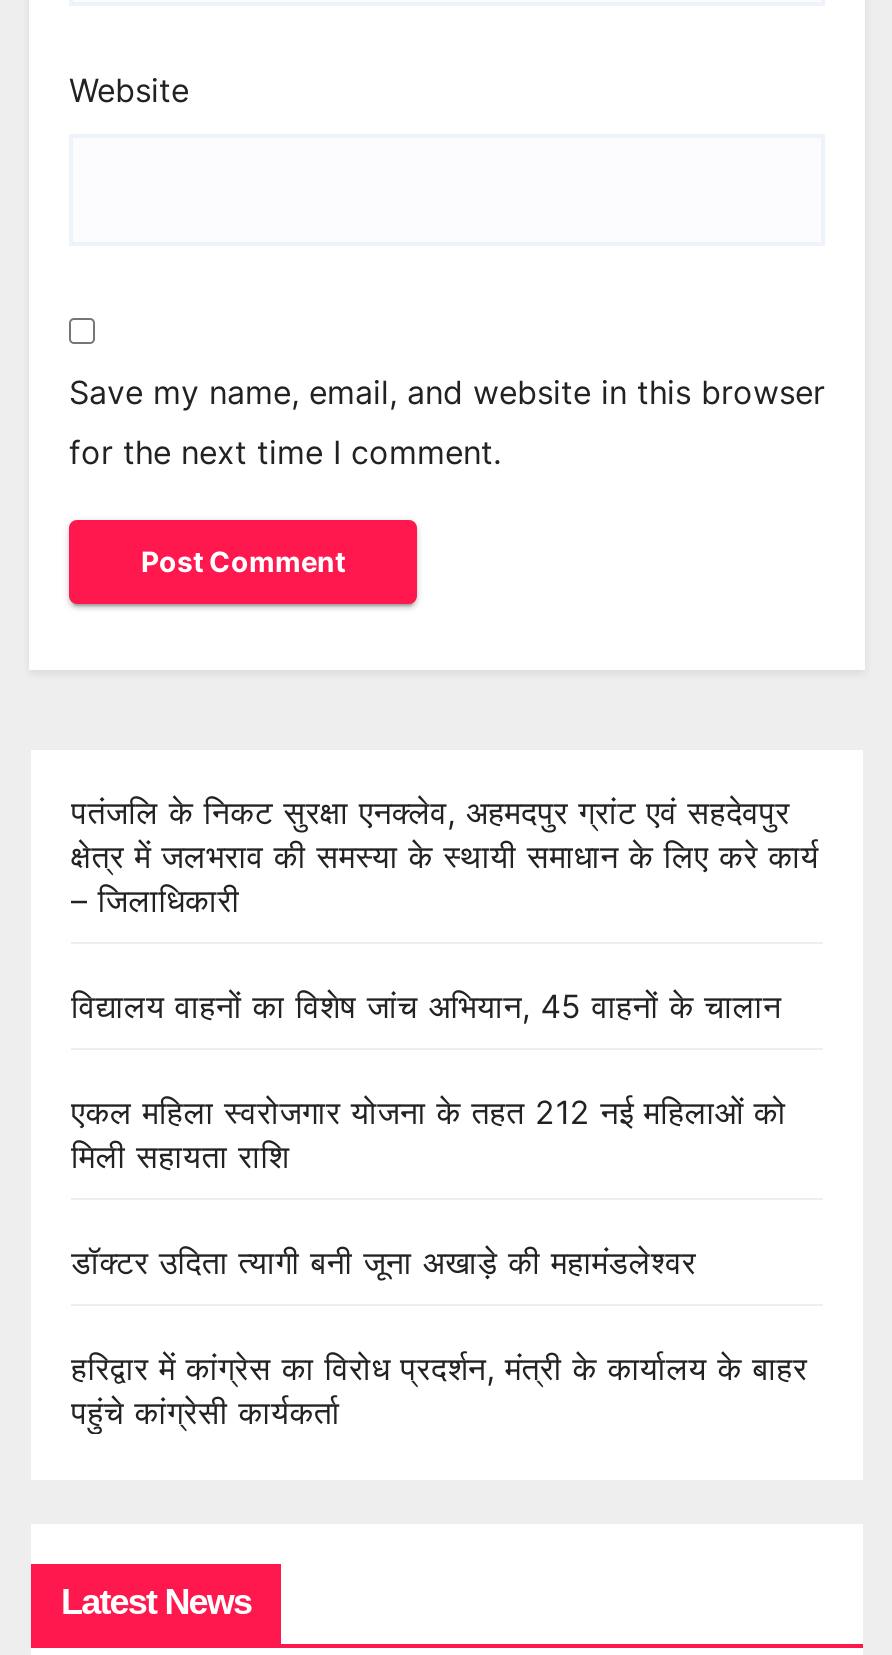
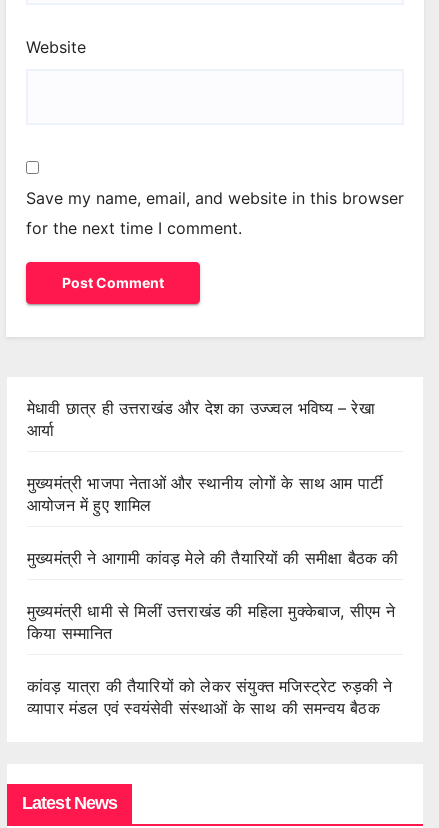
- पतंजलि के निकट सुरक्षा एनक्लेव, अहमदपुर ग्रांट एवं सहदेवपुर
- क्षेत्र में जलभराव की समस्या के स्थायी समाधान के लिए करे कार्य
- – जिलाधिकारी
+ मेधावी छात्र ही उत्तराखंड और देश का उज्ज्वल भविष्य – रेखा
+ आर्या

- विद्यालय वाहनों का विशेष जांच अभियान, 45 वाहनों के चालान
+ मुख्यमंत्री भाजपा नेताओं और स्थानीय लोगों के साथ आम पार्टी
+ आयोजन में हुए शामिल

- एकल महिला स्वरोजगार योजना के तहत 212 नई महिलाओं को
- मिली सहायता राशि
+ मुख्यमंत्री ने आगामी कांवड़ मेले की तैयारियों की समीक्षा बैठक की

- डॉक्टर उदिता त्यागी बनी जूना अखाड़े की महामंडलेश्वर
+ मुख्यमंत्री धामी से मिलीं उत्तराखंड की महिला मुक्केबाज, सीएम ने
+ किया सम्मानित

- हरिद्वार में कांग्रेस का विरोध प्रदर्शन, मंत्री के कार्यालय के बाहर
- पहुंचे कांग्रेसी कार्यकर्ता
+ कांवड़ यात्रा की तैयारियों को लेकर संयुक्त मजिस्ट्रेट रुड़की ने
+ व्यापार मंडल एवं स्वयंसेवी संस्थाओं के साथ की समन्वय बैठक
